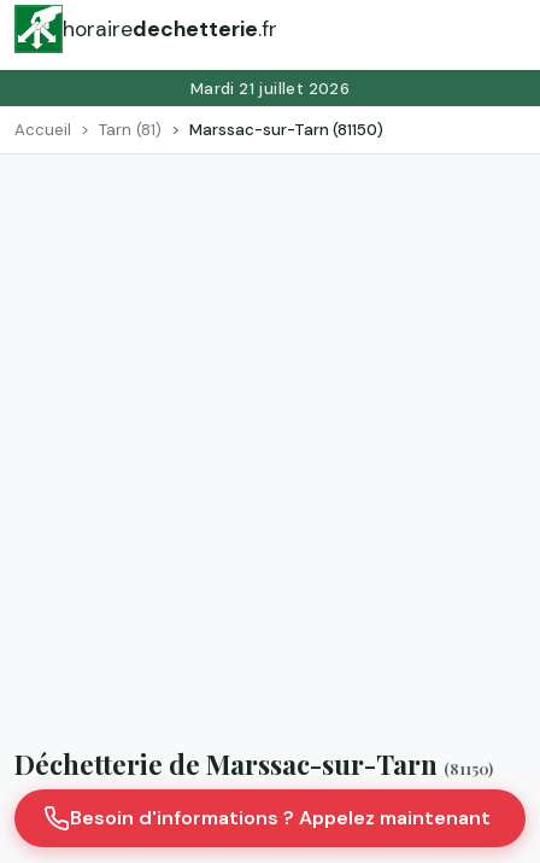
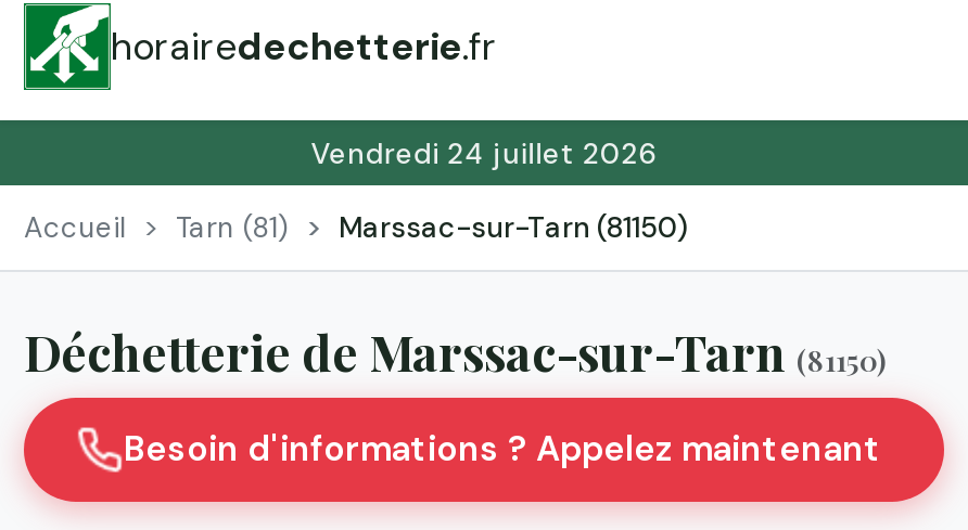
- Mardi 21 juillet 2026
+ Vendredi 24 juillet 2026
